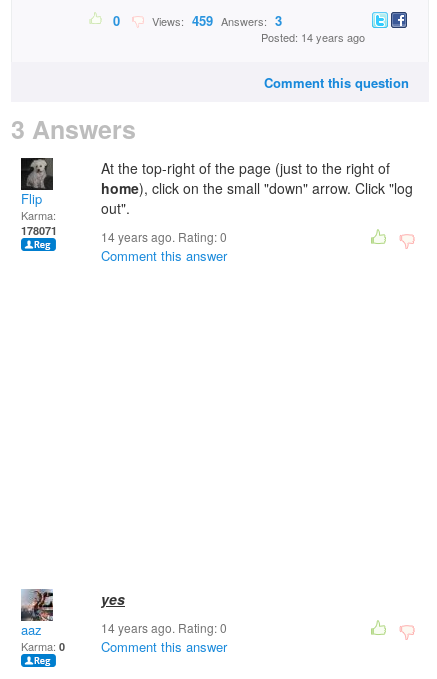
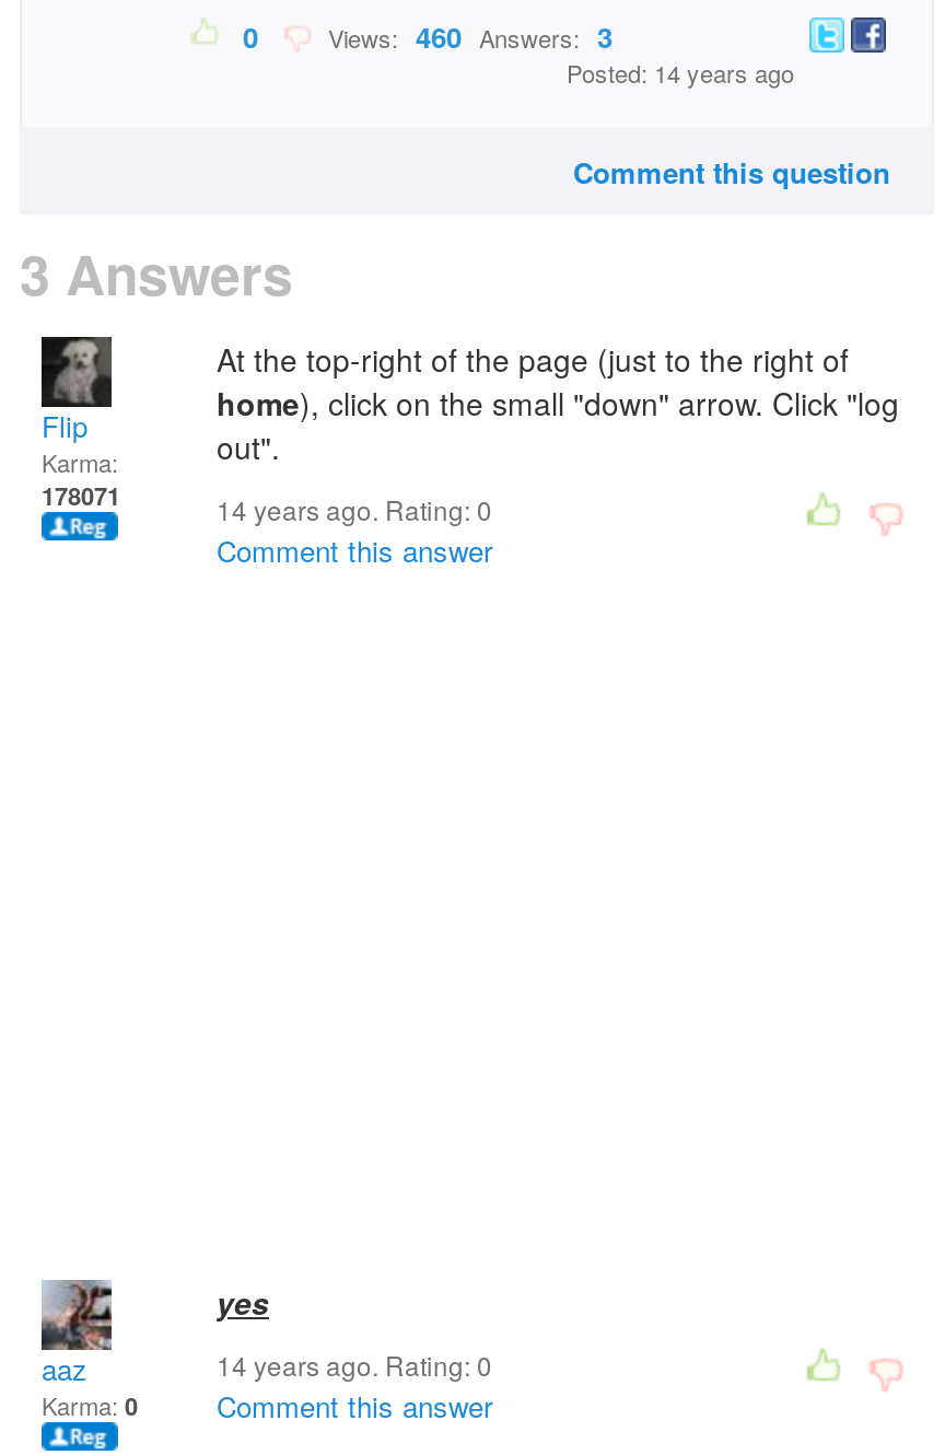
- Views: 459 Answers: 3
+ Views: 460 Answers: 3
